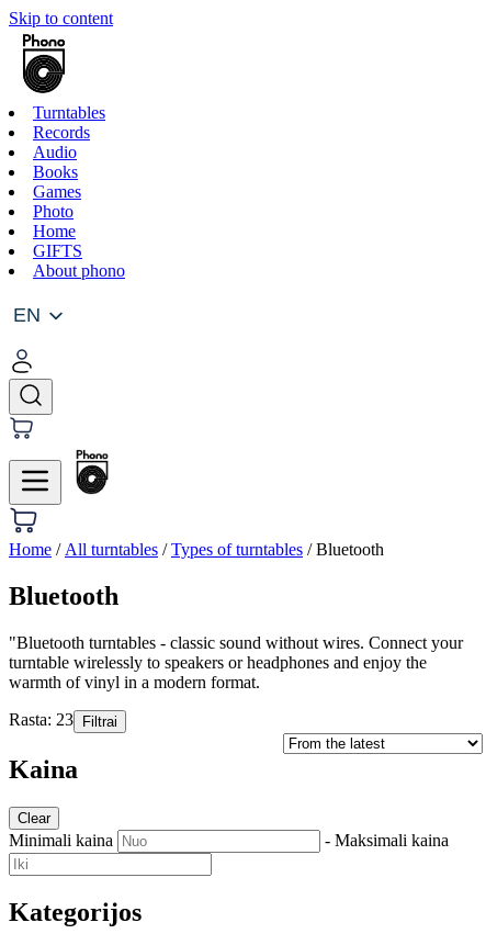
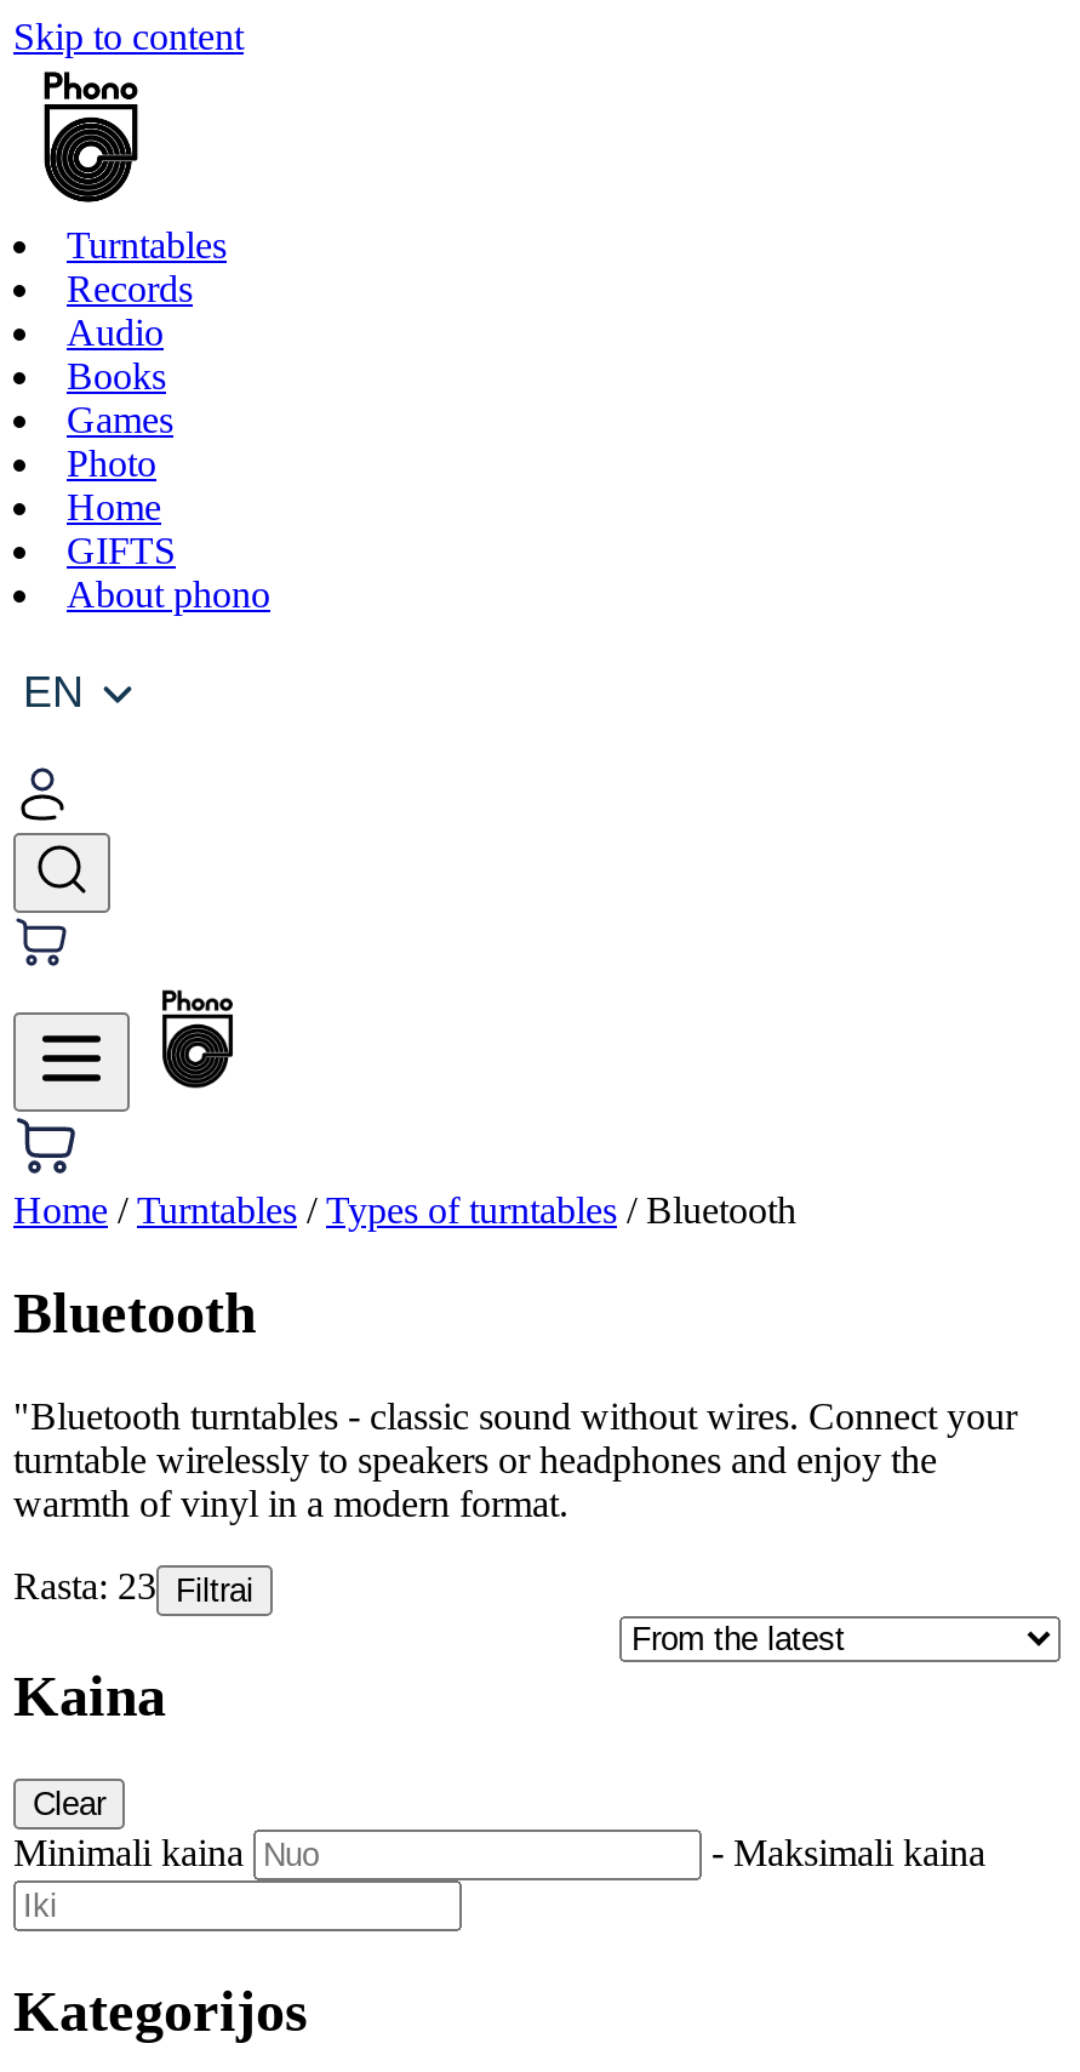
- Home / All turntables / Types of turntables / Bluetooth
+ Home / Turntables / Types of turntables / Bluetooth
